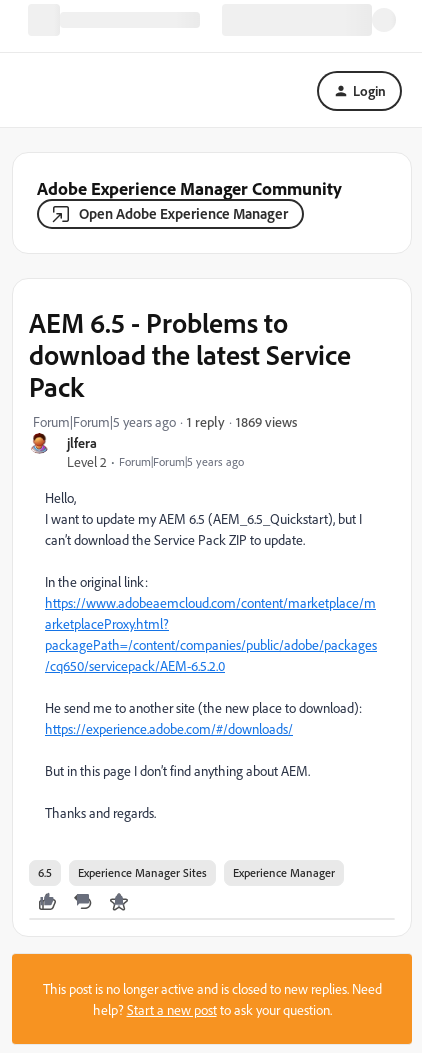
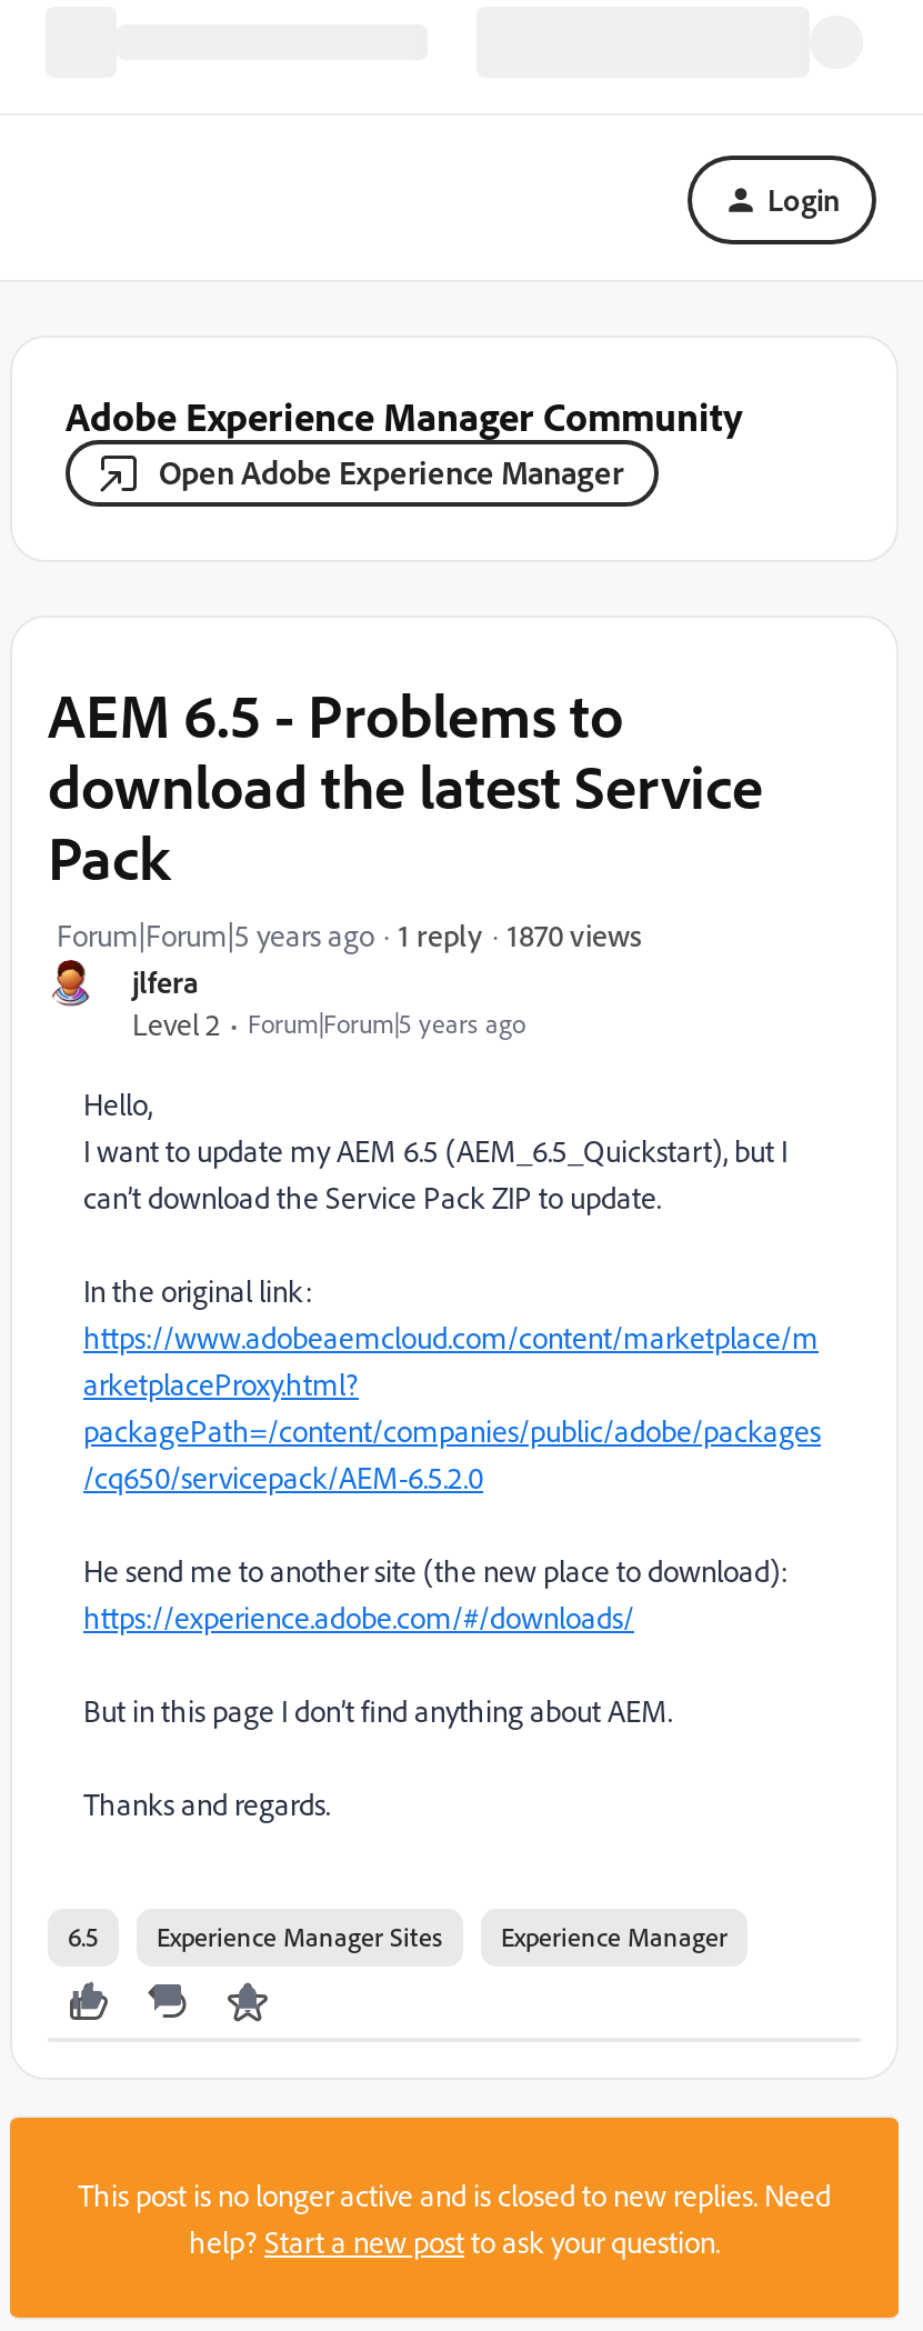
- 1869 views
+ 1870 views
